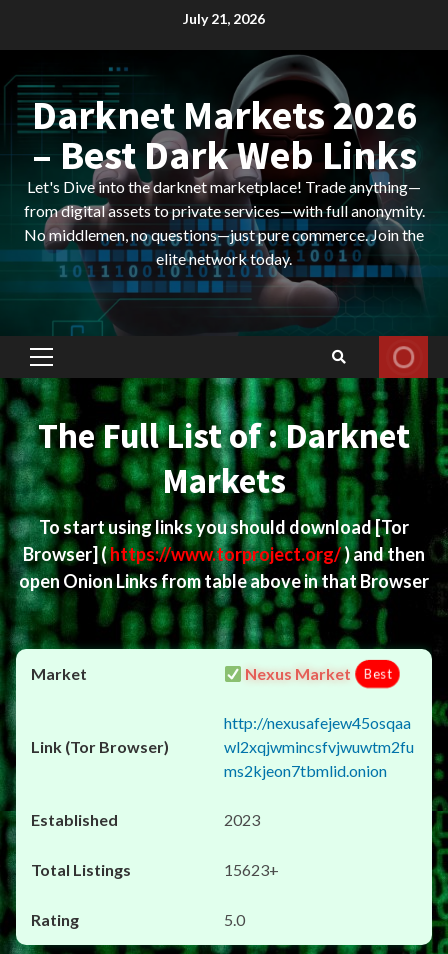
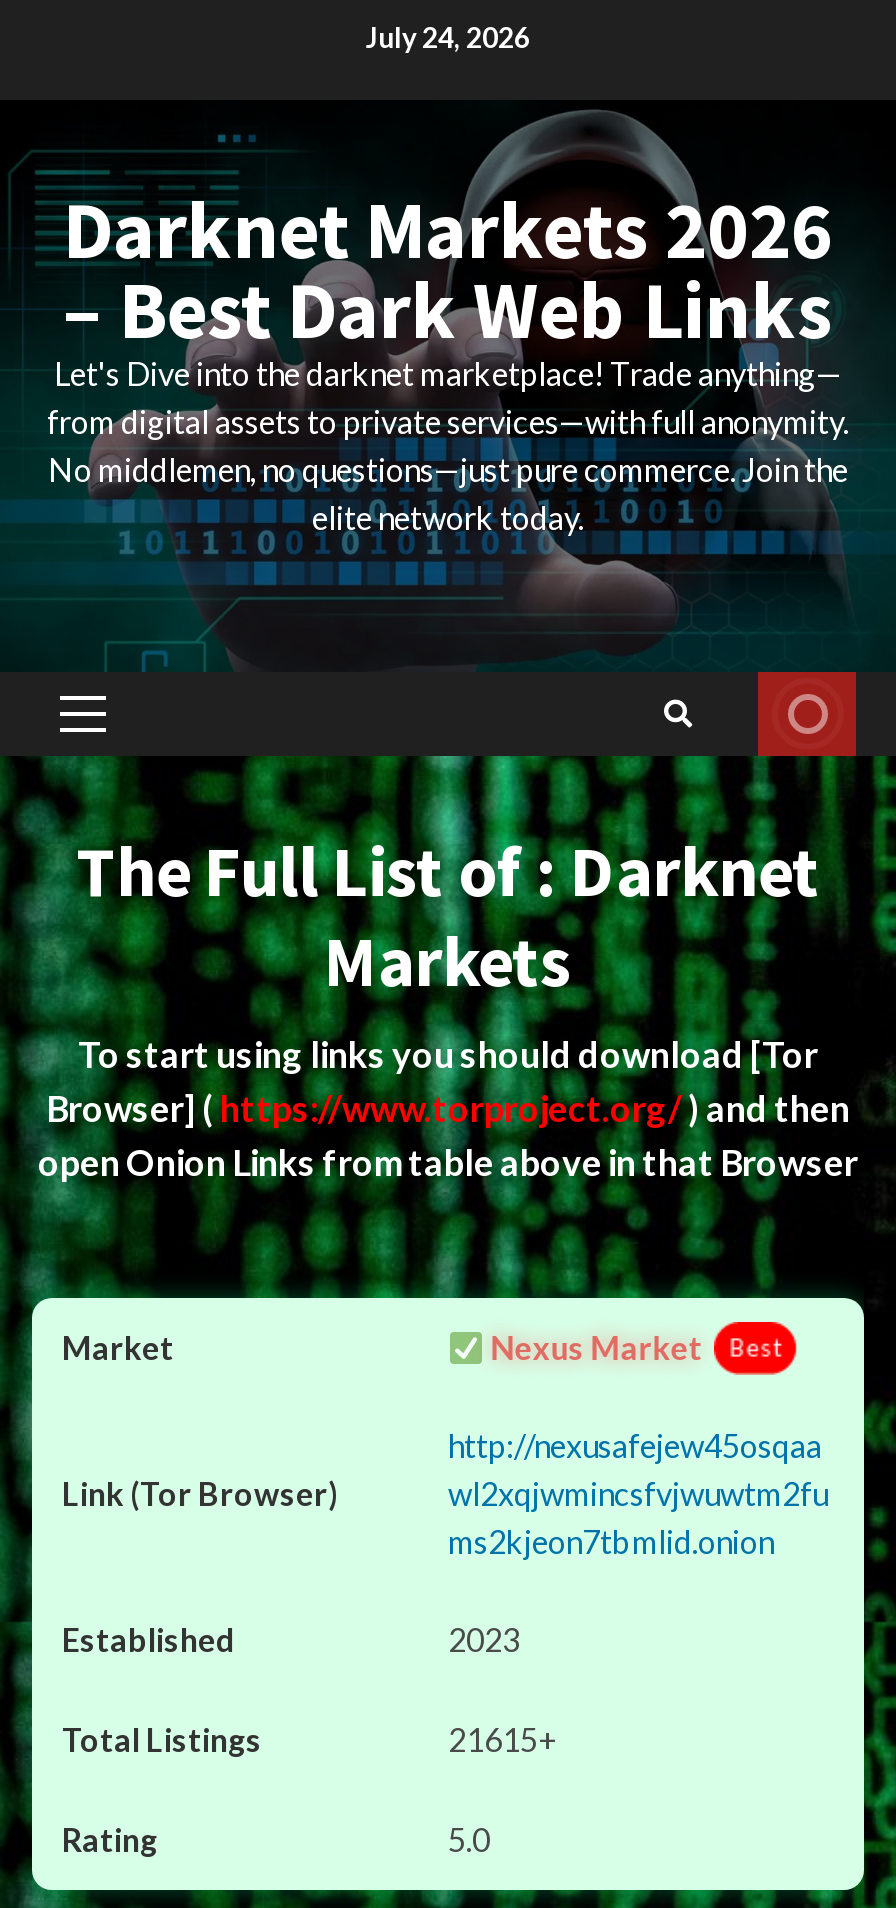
- July 21, 2026
+ July 24, 2026

- 15623+
+ 21615+
